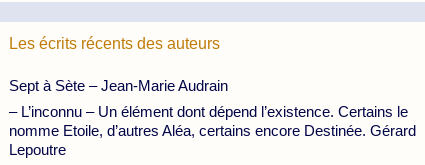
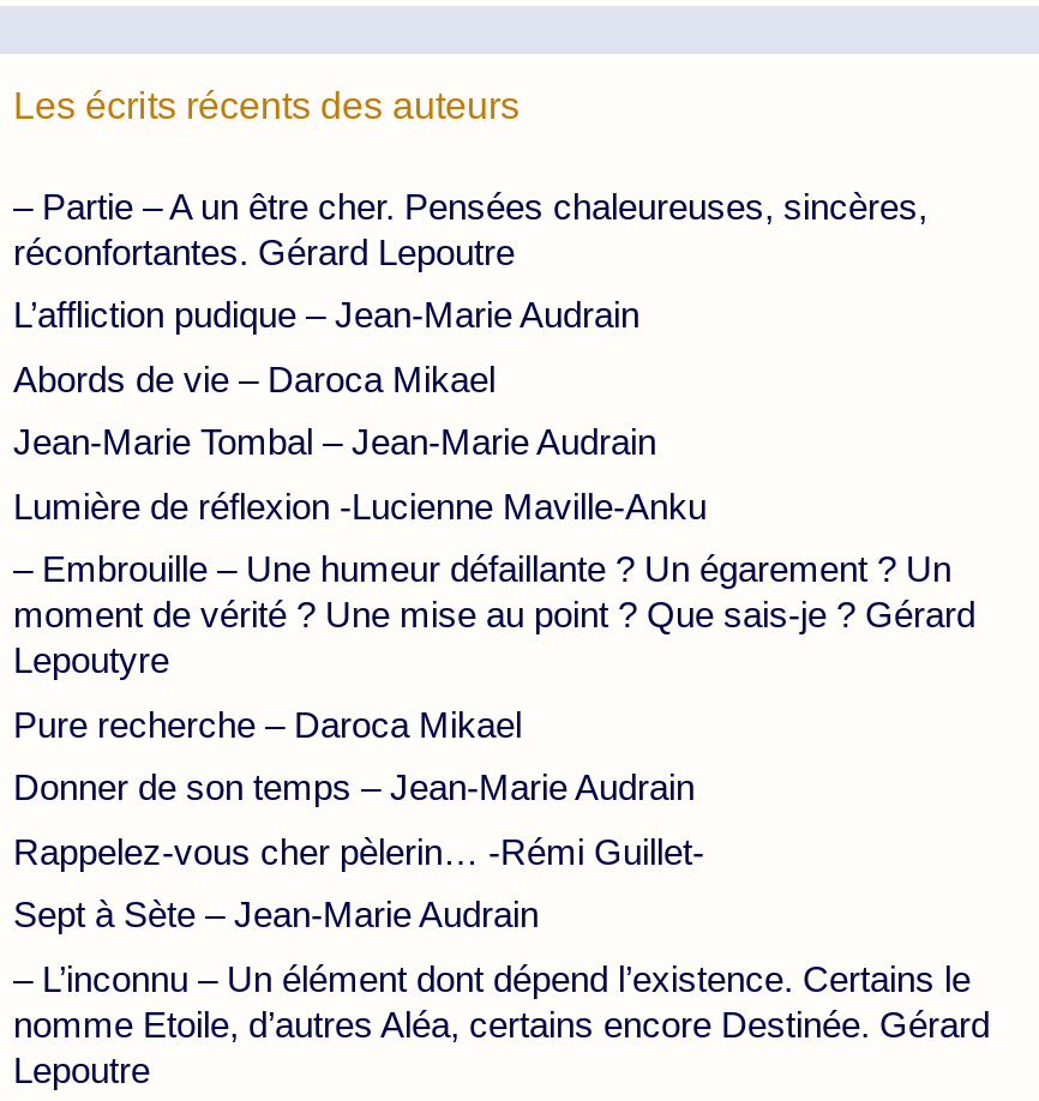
+ – Partie – A un être cher. Pensées chaleureuses, sincères,
+ réconfortantes. Gérard Lepoutre
+ L’affliction pudique – Jean-Marie Audrain
+ Abords de vie – Daroca Mikael
+ Jean-Marie Tombal – Jean-Marie Audrain
+ Lumière de réflexion -Lucienne Maville-Anku
+ – Embrouille – Une humeur défaillante ? Un égarement ? Un
+ moment de vérité ? Une mise au point ? Que sais-je ? Gérard
+ Lepoutyre
+ Pure recherche – Daroca Mikael
+ Donner de son temps – Jean-Marie Audrain
+ Rappelez-vous cher pèlerin… -Rémi Guillet-
